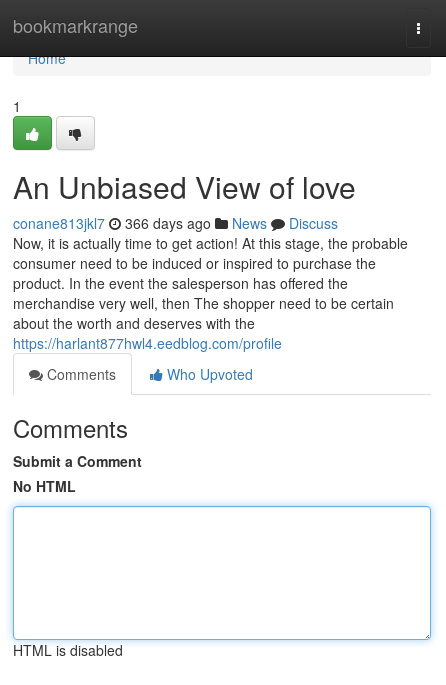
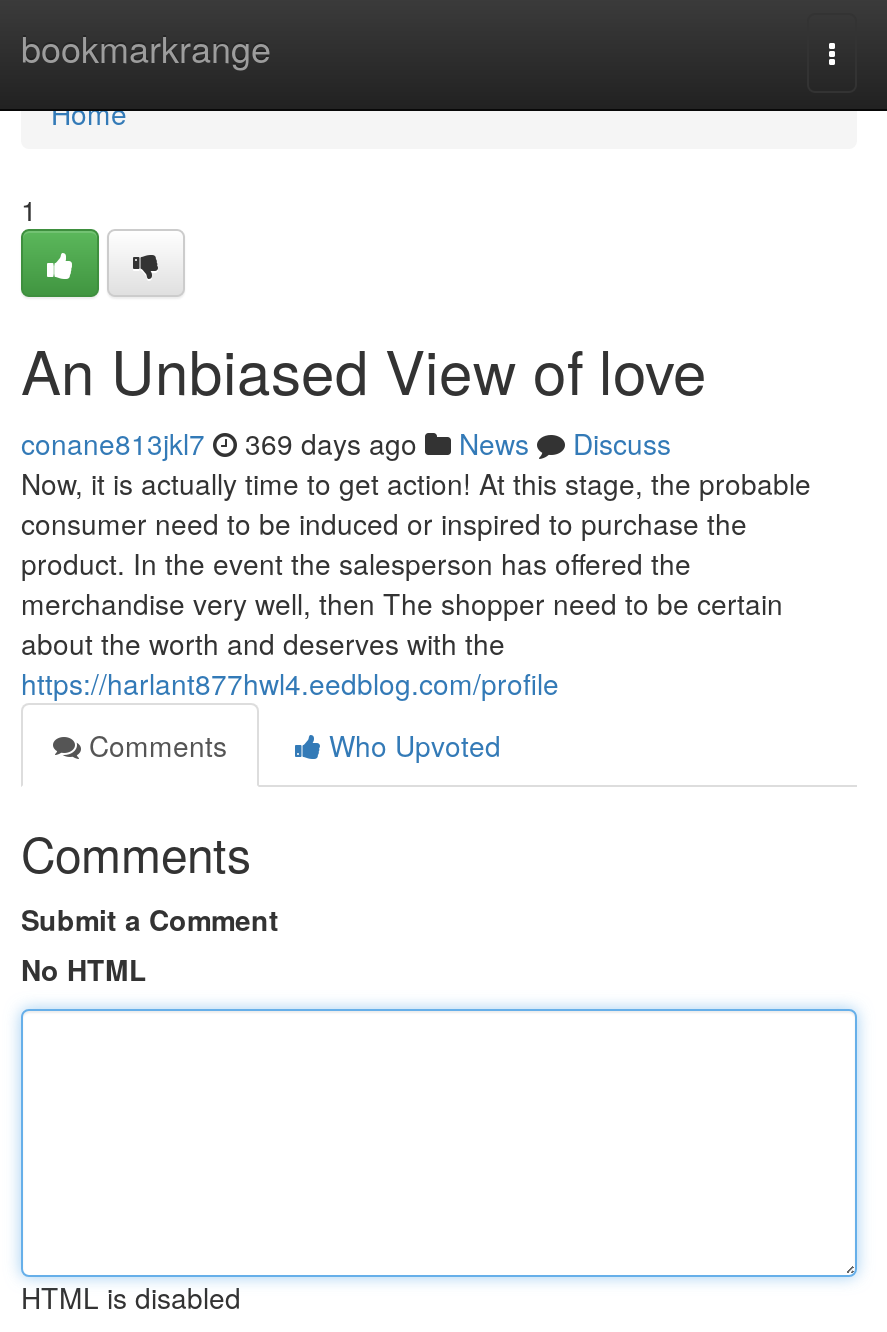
- conane813jkl7 366 days ago News Discuss
+ conane813jkl7 369 days ago News Discuss
